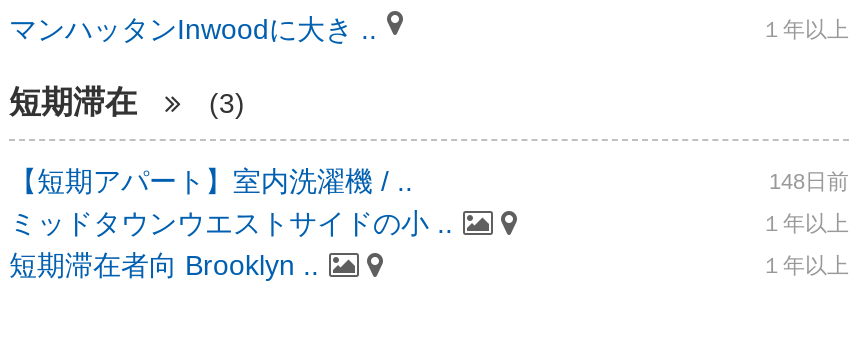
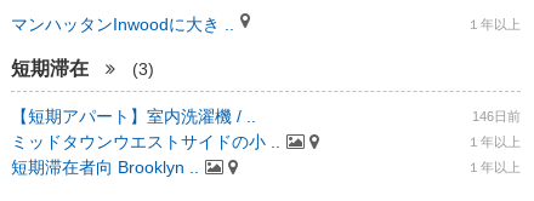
- 148日前
+ 146日前
